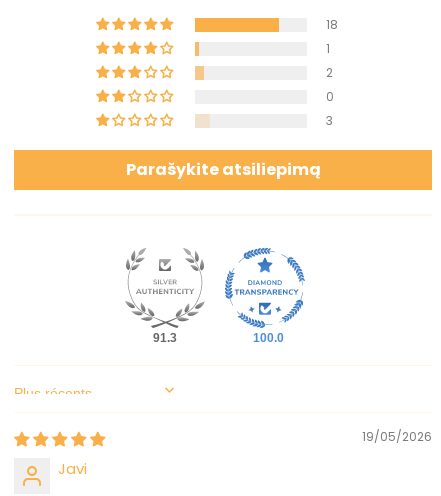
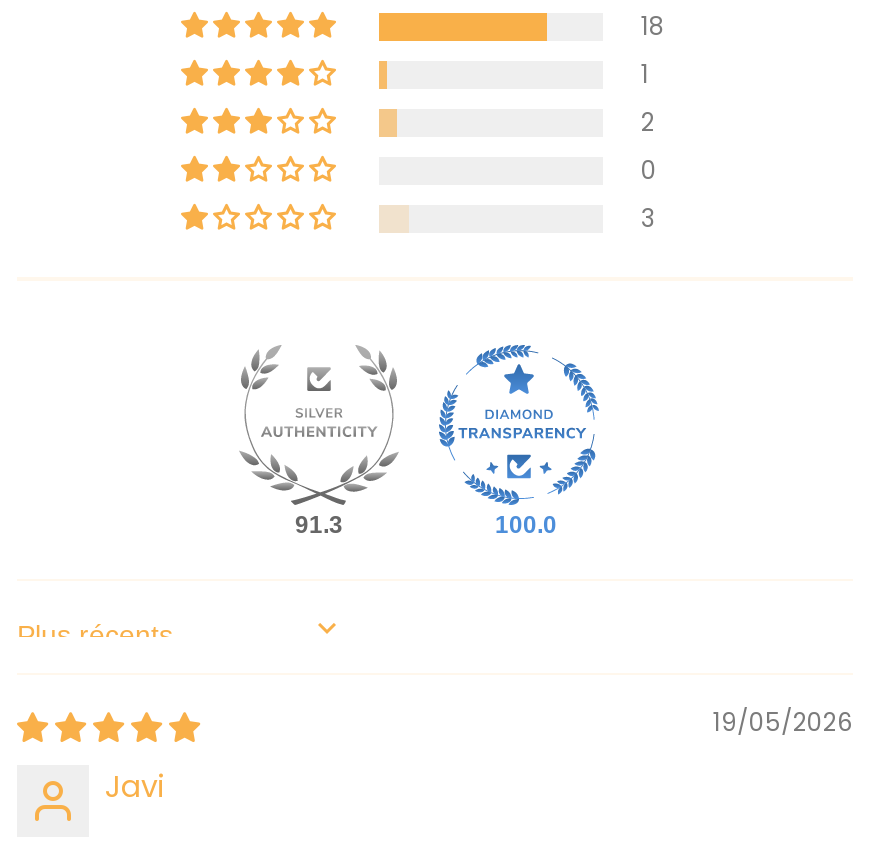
- Parašykite atsiliepimą
